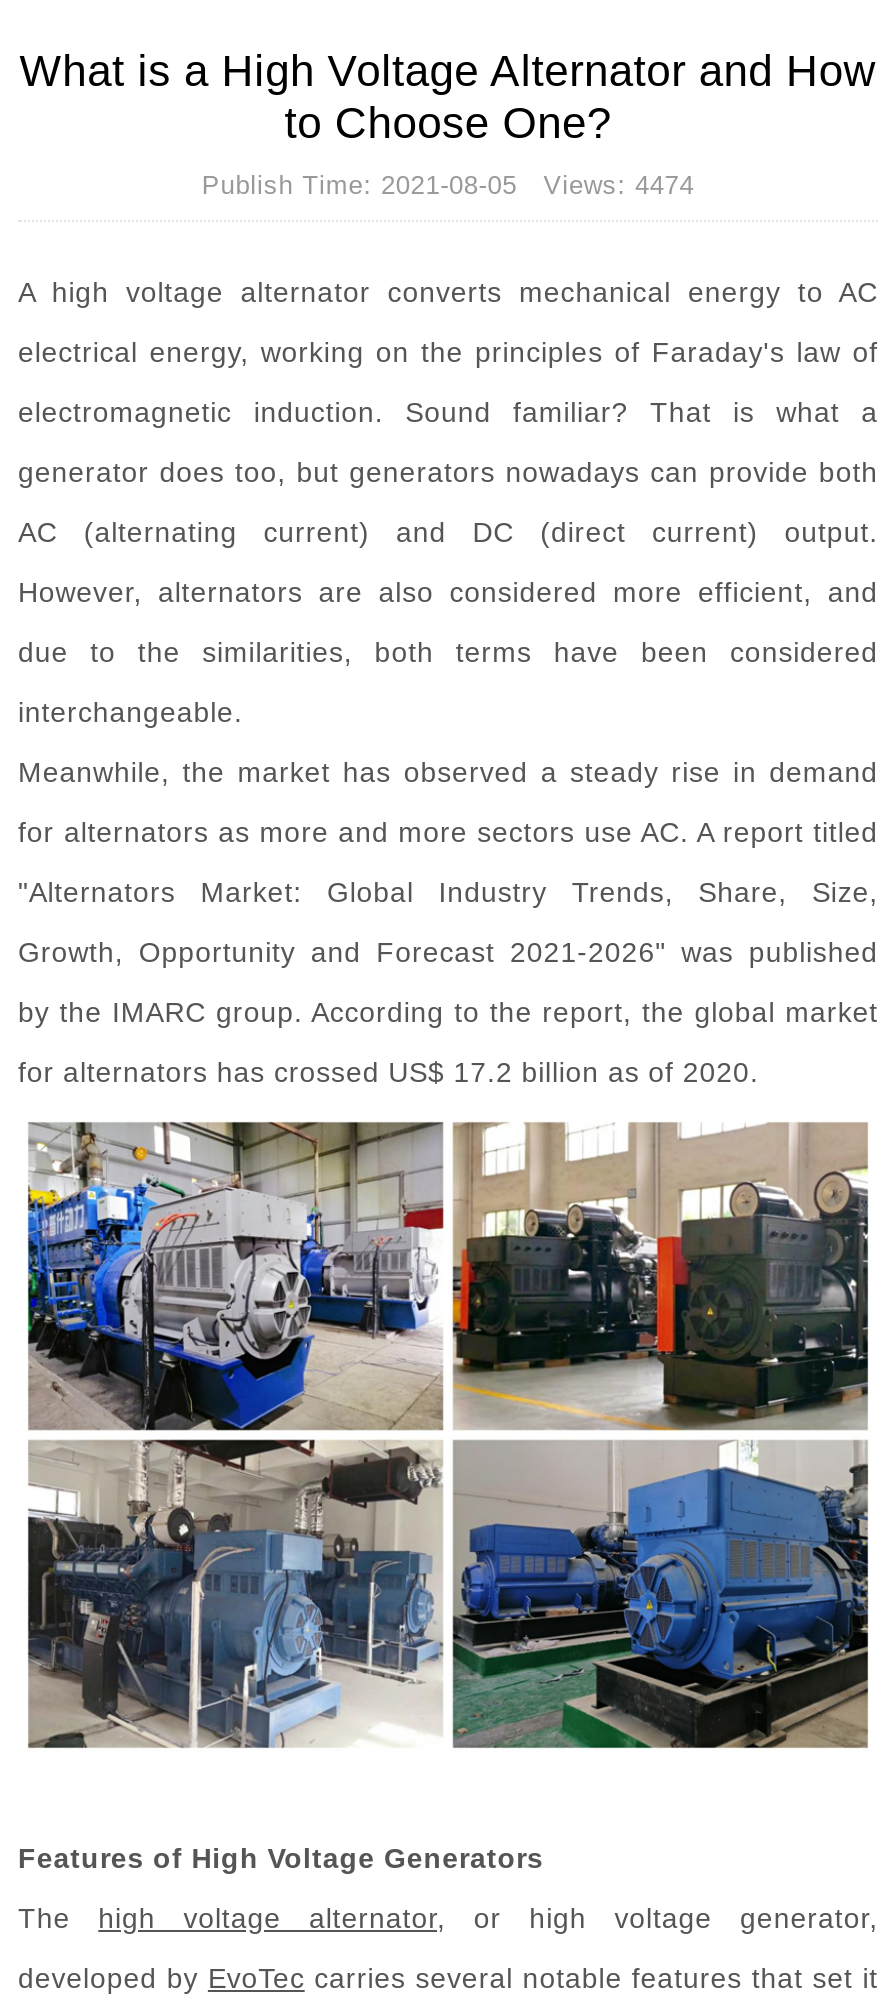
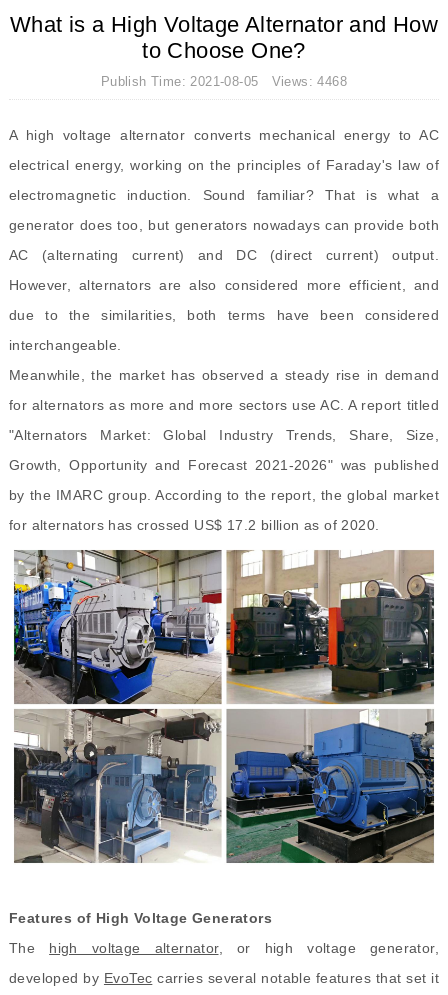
- Publish Time: 2021-08-05 Views: 4474
+ Publish Time: 2021-08-05 Views: 4468
